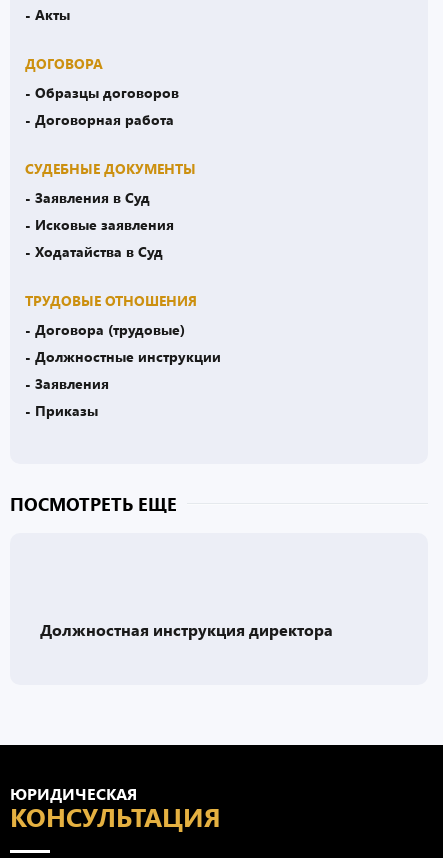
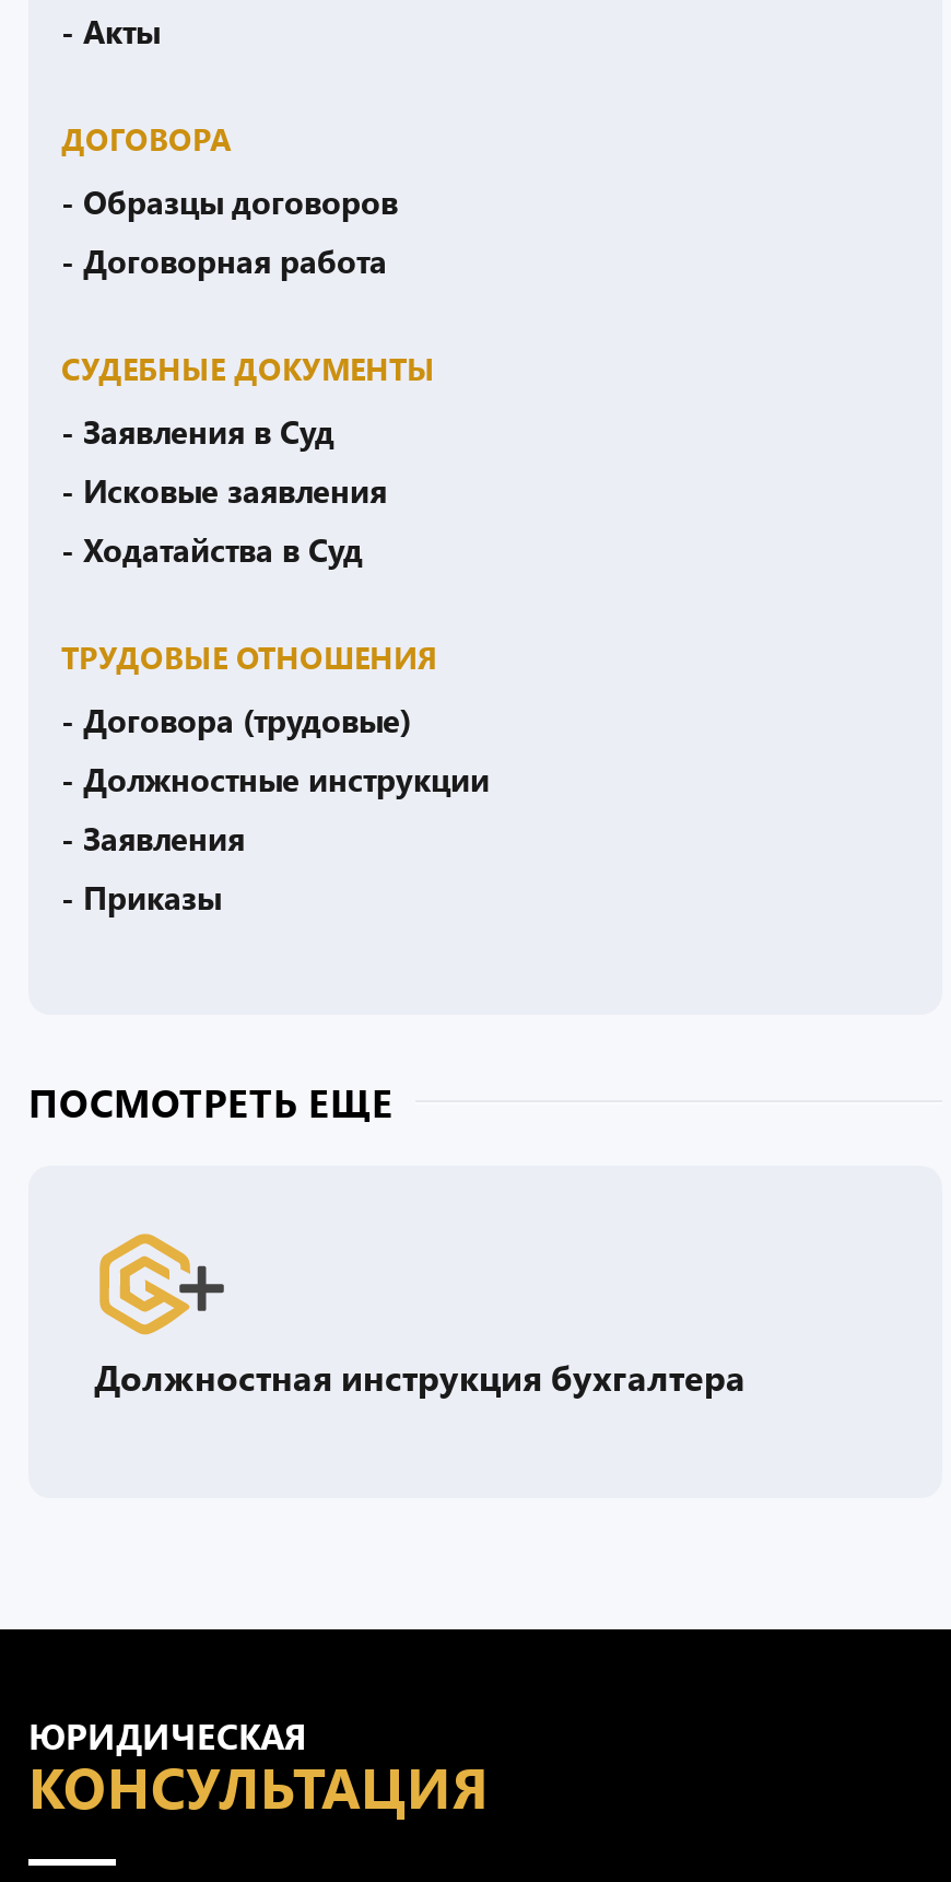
+ [image]

- Должностная инструкция директора
+ Должностная инструкция бухгалтера
